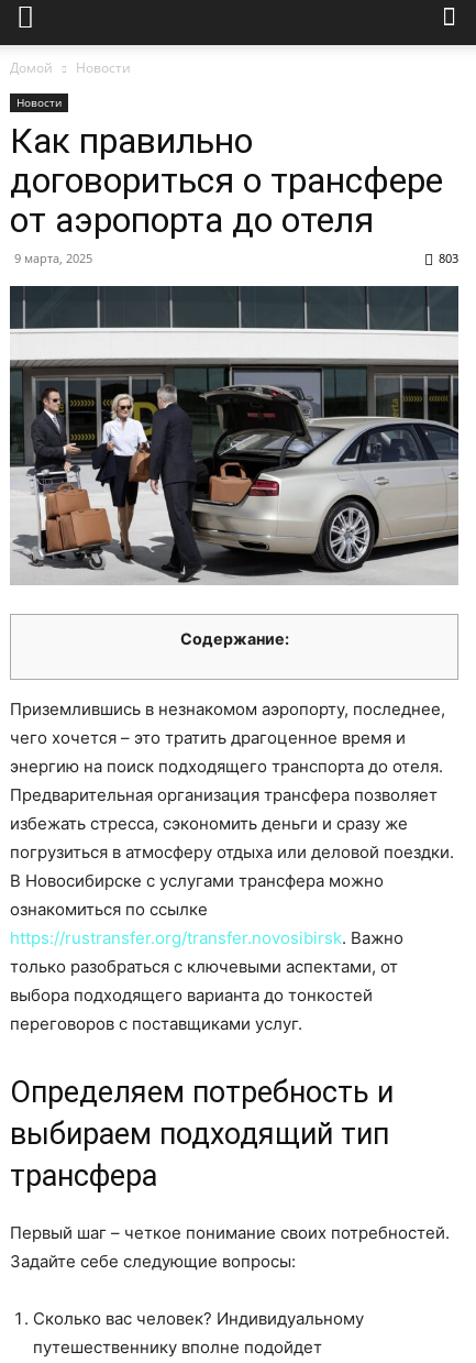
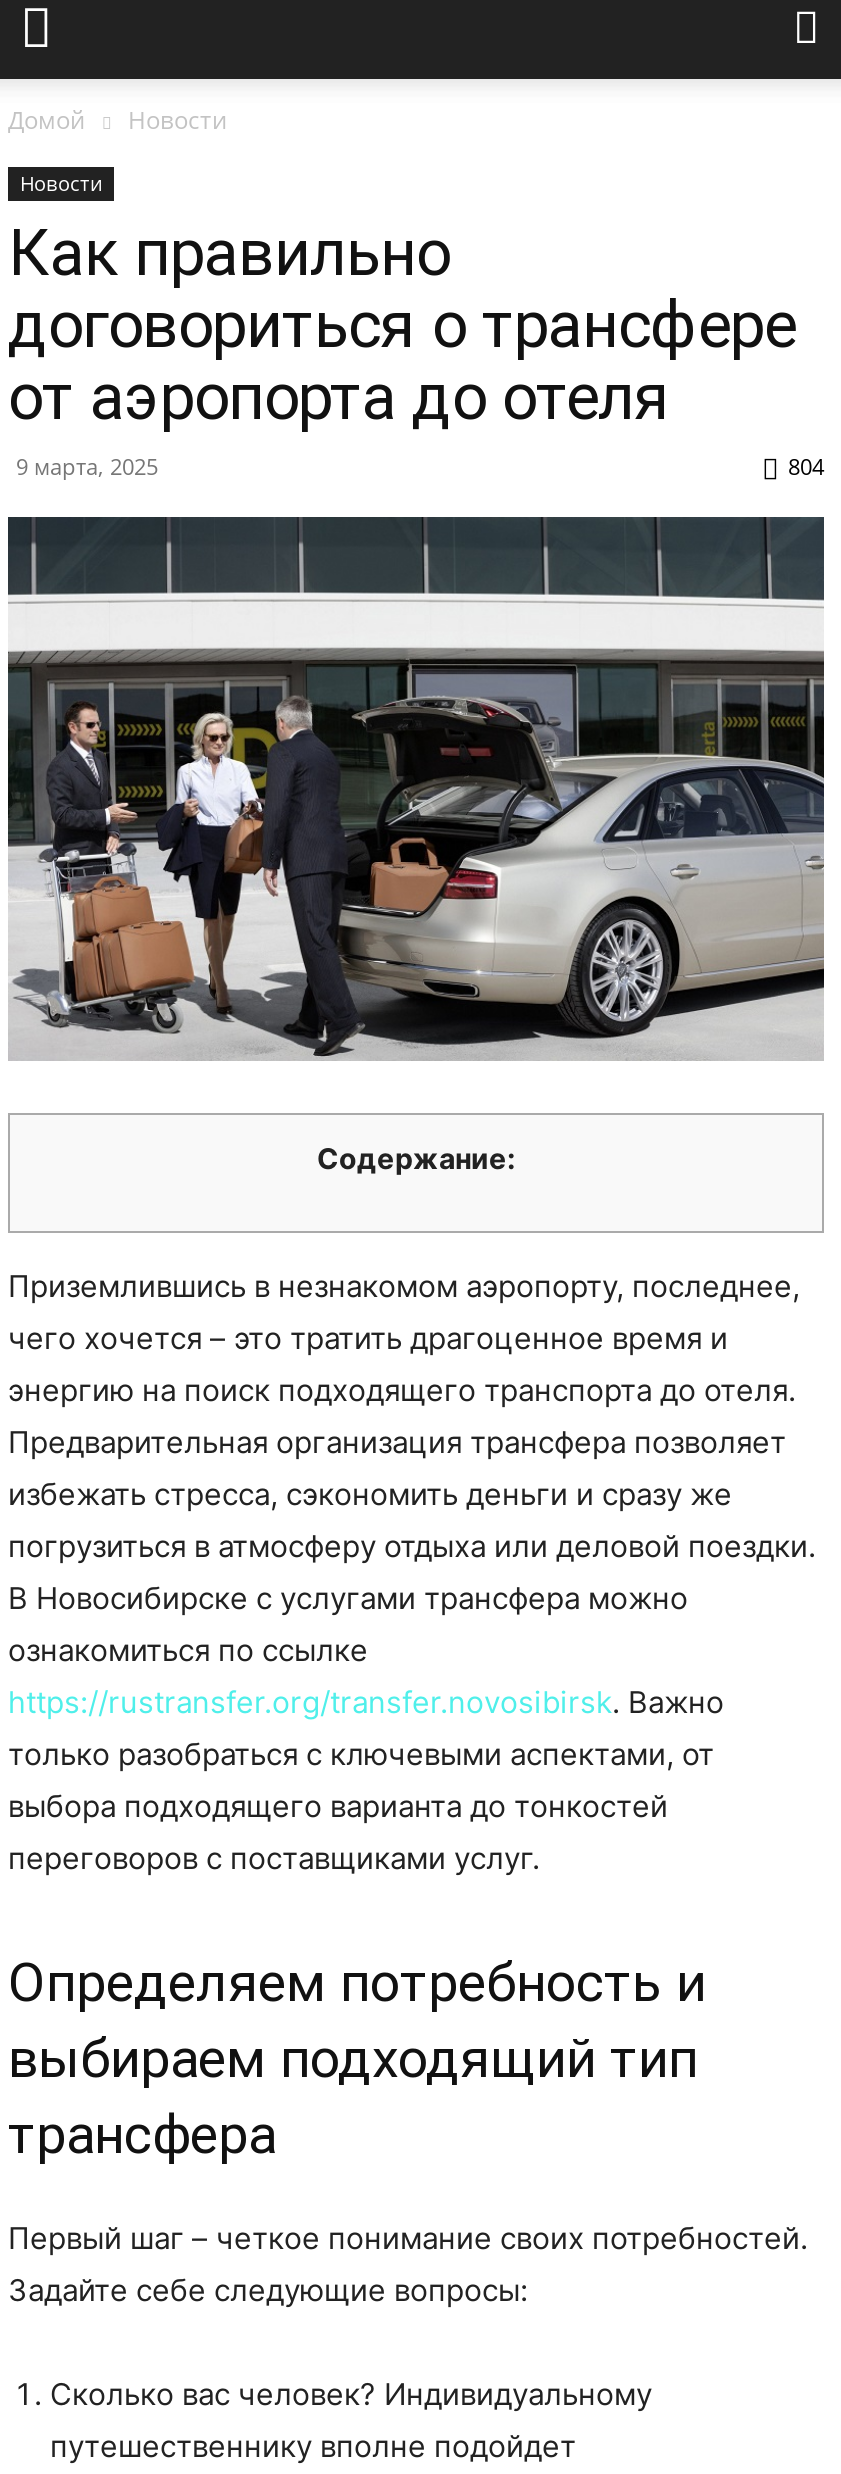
- 803
+ 804
